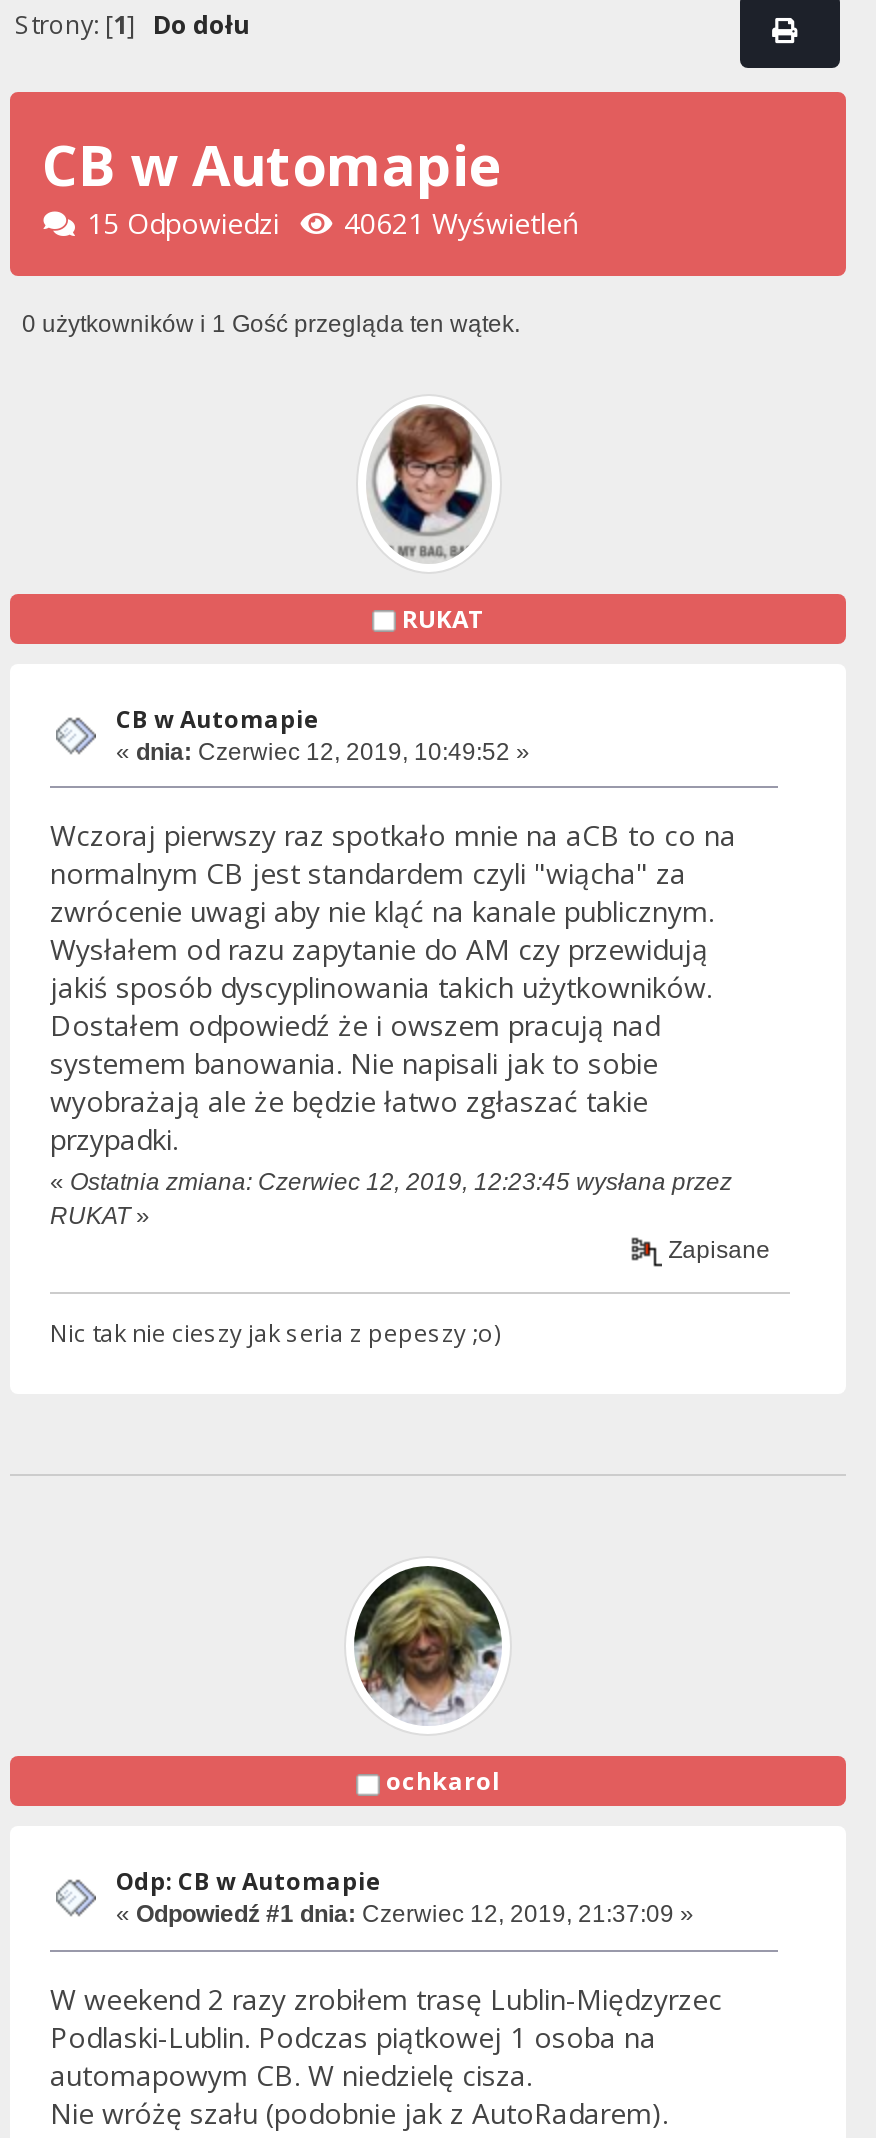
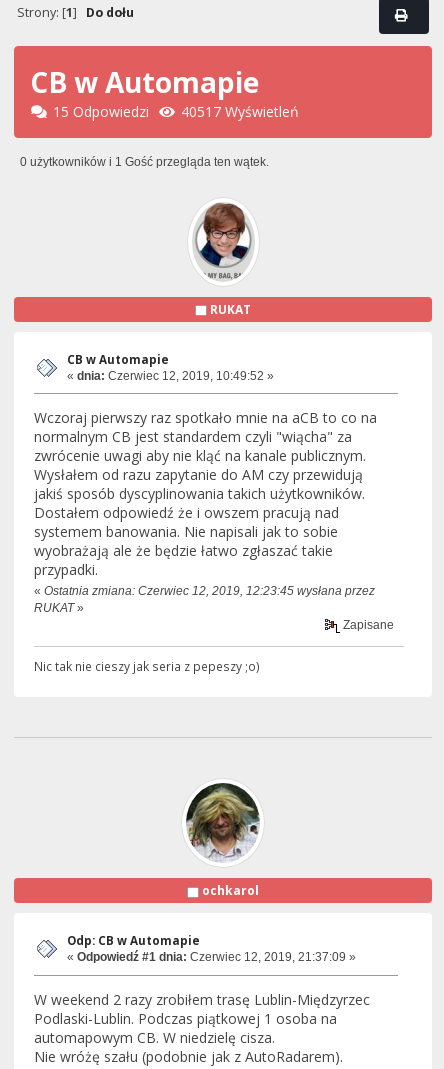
- 15 Odpowiedzi 40621 Wyświetleń
+ 15 Odpowiedzi 40517 Wyświetleń
